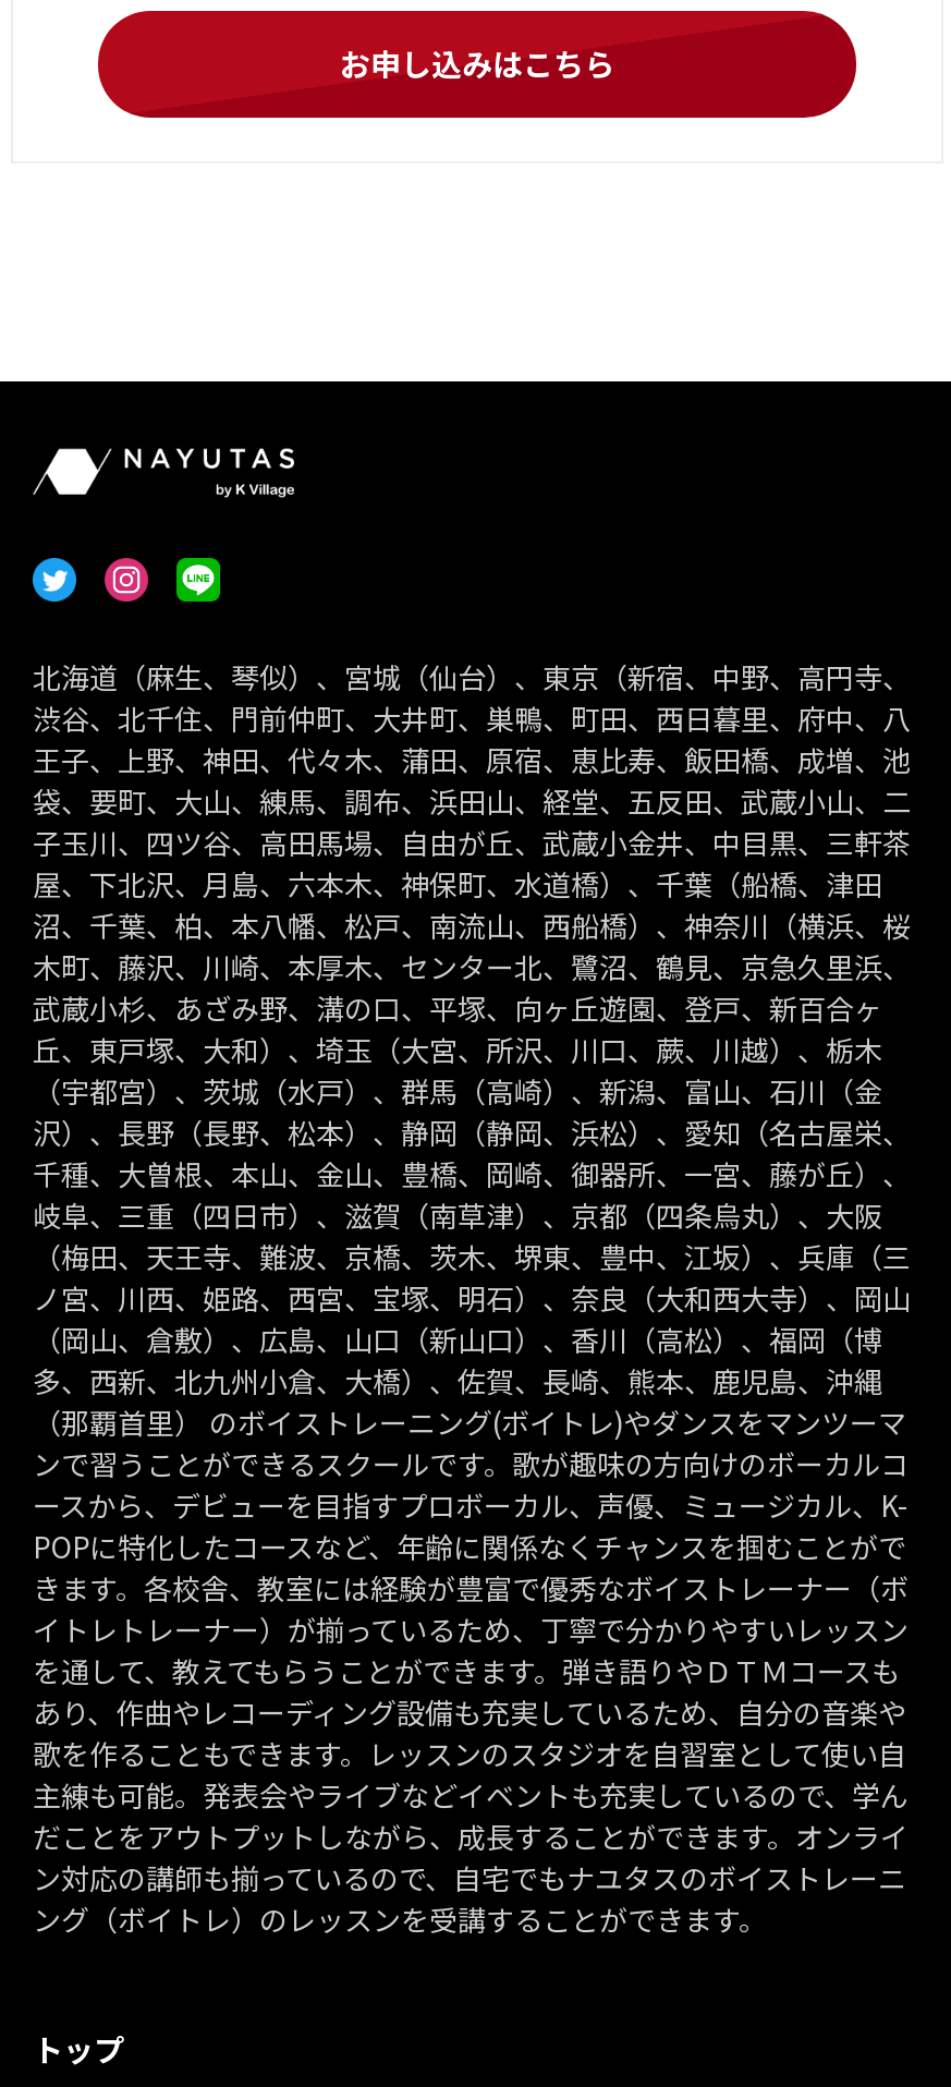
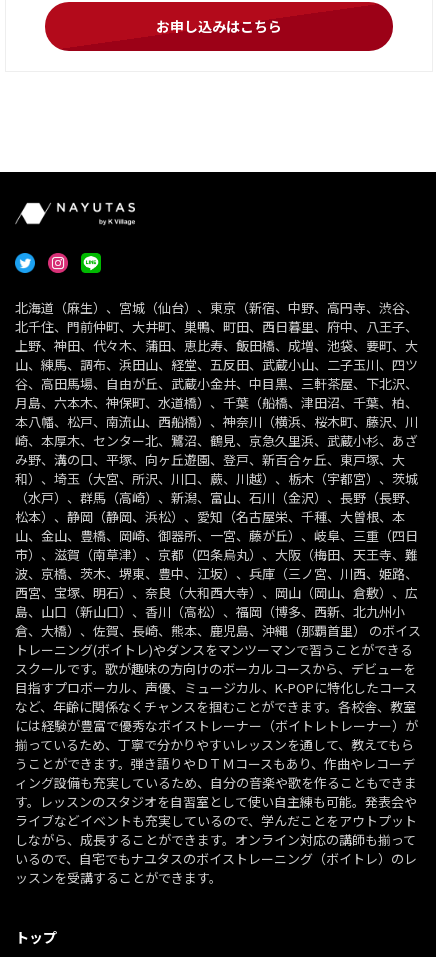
- 北海道（麻生、琴似）、宮城（仙台）、東京（新宿、中野、高円寺、
- 渋谷、北千住、門前仲町、大井町、巣鴨、町田、西日暮里、府中、八
- 王子、上野、神田、代々木、蒲田、原宿、恵比寿、飯田橋、成増、池
- 袋、要町、大山、練馬、調布、浜田山、経堂、五反田、武蔵小山、二
- 子玉川、四ツ谷、高田馬場、自由が丘、武蔵小金井、中目黒、三軒茶
- 屋、下北沢、月島、六本木、神保町、水道橋）、千葉（船橋、津田
- 沼、千葉、柏、本八幡、松戸、南流山、西船橋）、神奈川（横浜、桜
- 木町、藤沢、川崎、本厚木、センター北、鷺沼、鶴見、京急久里浜、
- 武蔵小杉、あざみ野、溝の口、平塚、向ヶ丘遊園、登戸、新百合ヶ
- 丘、東戸塚、大和）、埼玉（大宮、所沢、川口、蕨、川越）、栃木
- （宇都宮）、茨城（水戸）、群馬（高崎）、新潟、富山、石川（金
- 沢）、長野（長野、松本）、静岡（静岡、浜松）、愛知（名古屋栄、
- 千種、大曽根、本山、金山、豊橋、岡崎、御器所、一宮、藤が丘）、
- 岐阜、三重（四日市）、滋賀（南草津）、京都（四条烏丸）、大阪
- （梅田、天王寺、難波、京橋、茨木、堺東、豊中、江坂）、兵庫（三
- ノ宮、川西、姫路、西宮、宝塚、明石）、奈良（大和西大寺）、岡山
- （岡山、倉敷）、広島、山口（新山口）、香川（高松）、福岡（博
- 多、西新、北九州小倉、大橋）、佐賀、長崎、熊本、鹿児島、沖縄
- （那覇首里） のボイストレーニング(ボイトレ)やダンスをマンツーマ
- ンで習うことができるスクールです。歌が趣味の方向けのボーカルコ
- ースから、デビューを目指すプロボーカル、声優、ミュージカル、K-
- POPに特化したコースなど、年齢に関係なくチャンスを掴むことがで
- きます。各校舎、教室には経験が豊富で優秀なボイストレーナー（ボ
- イトレトレーナー）が揃っているため、丁寧で分かりやすいレッスン
- を通して、教えてもらうことができます。弾き語りやＤＴＭコースも
- あり、作曲やレコーディング設備も充実しているため、自分の音楽や
- 歌を作ることもできます。レッスンのスタジオを自習室として使い自
- 主練も可能。発表会やライブなどイベントも充実しているので、学ん
- だことをアウトプットしながら、成長することができます。オンライ
- ン対応の講師も揃っているので、自宅でもナユタスのボイストレーニ
- ング（ボイトレ）のレッスンを受講することができます。
+ 北海道（麻生）、宮城（仙台）、東京（新宿、中野、高円寺、渋谷、
+ 北千住、門前仲町、大井町、巣鴨、町田、西日暮里、府中、八王子、
+ 上野、神田、代々木、蒲田、恵比寿、飯田橋、成増、池袋、要町、大
+ 山、練馬、調布、浜田山、経堂、五反田、武蔵小山、二子玉川、四ツ
+ 谷、高田馬場、自由が丘、武蔵小金井、中目黒、三軒茶屋、下北沢、
+ 月島、六本木、神保町、水道橋）、千葉（船橋、津田沼、千葉、柏、
+ 本八幡、松戸、南流山、西船橋）、神奈川（横浜、桜木町、藤沢、川
+ 崎、本厚木、センター北、鷺沼、鶴見、京急久里浜、武蔵小杉、あざ
+ み野、溝の口、平塚、向ヶ丘遊園、登戸、新百合ヶ丘、東戸塚、大
+ 和）、埼玉（大宮、所沢、川口、蕨、川越）、栃木（宇都宮）、茨城
+ （水戸）、群馬（高崎）、新潟、富山、石川（金沢）、長野（長野、
+ 松本）、静岡（静岡、浜松）、愛知（名古屋栄、千種、大曽根、本
+ 山、金山、豊橋、岡崎、御器所、一宮、藤が丘）、岐阜、三重（四日
+ 市）、滋賀（南草津）、京都（四条烏丸）、大阪（梅田、天王寺、難
+ 波、京橋、茨木、堺東、豊中、江坂）、兵庫（三ノ宮、川西、姫路、
+ 西宮、宝塚、明石）、奈良（大和西大寺）、岡山（岡山、倉敷）、広
+ 島、山口（新山口）、香川（高松）、福岡（博多、西新、北九州小
+ 倉、大橋）、佐賀、長崎、熊本、鹿児島、沖縄（那覇首里） のボイス
+ トレーニング(ボイトレ)やダンスをマンツーマンで習うことができる
+ スクールです。歌が趣味の方向けのボーカルコースから、デビューを
+ 目指すプロボーカル、声優、ミュージカル、K-POPに特化したコース
+ など、年齢に関係なくチャンスを掴むことができます。各校舎、教室
+ には経験が豊富で優秀なボイストレーナー（ボイトレトレーナー）が
+ 揃っているため、丁寧で分かりやすいレッスンを通して、教えてもら
+ うことができます。弾き語りやＤＴＭコースもあり、作曲やレコーデ
+ ィング設備も充実しているため、自分の音楽や歌を作ることもできま
+ す。レッスンのスタジオを自習室として使い自主練も可能。発表会や
+ ライブなどイベントも充実しているので、学んだことをアウトプット
+ しながら、成長することができます。オンライン対応の講師も揃って
+ いるので、自宅でもナユタスのボイストレーニング（ボイトレ）のレ
+ ッスンを受講することができます。
